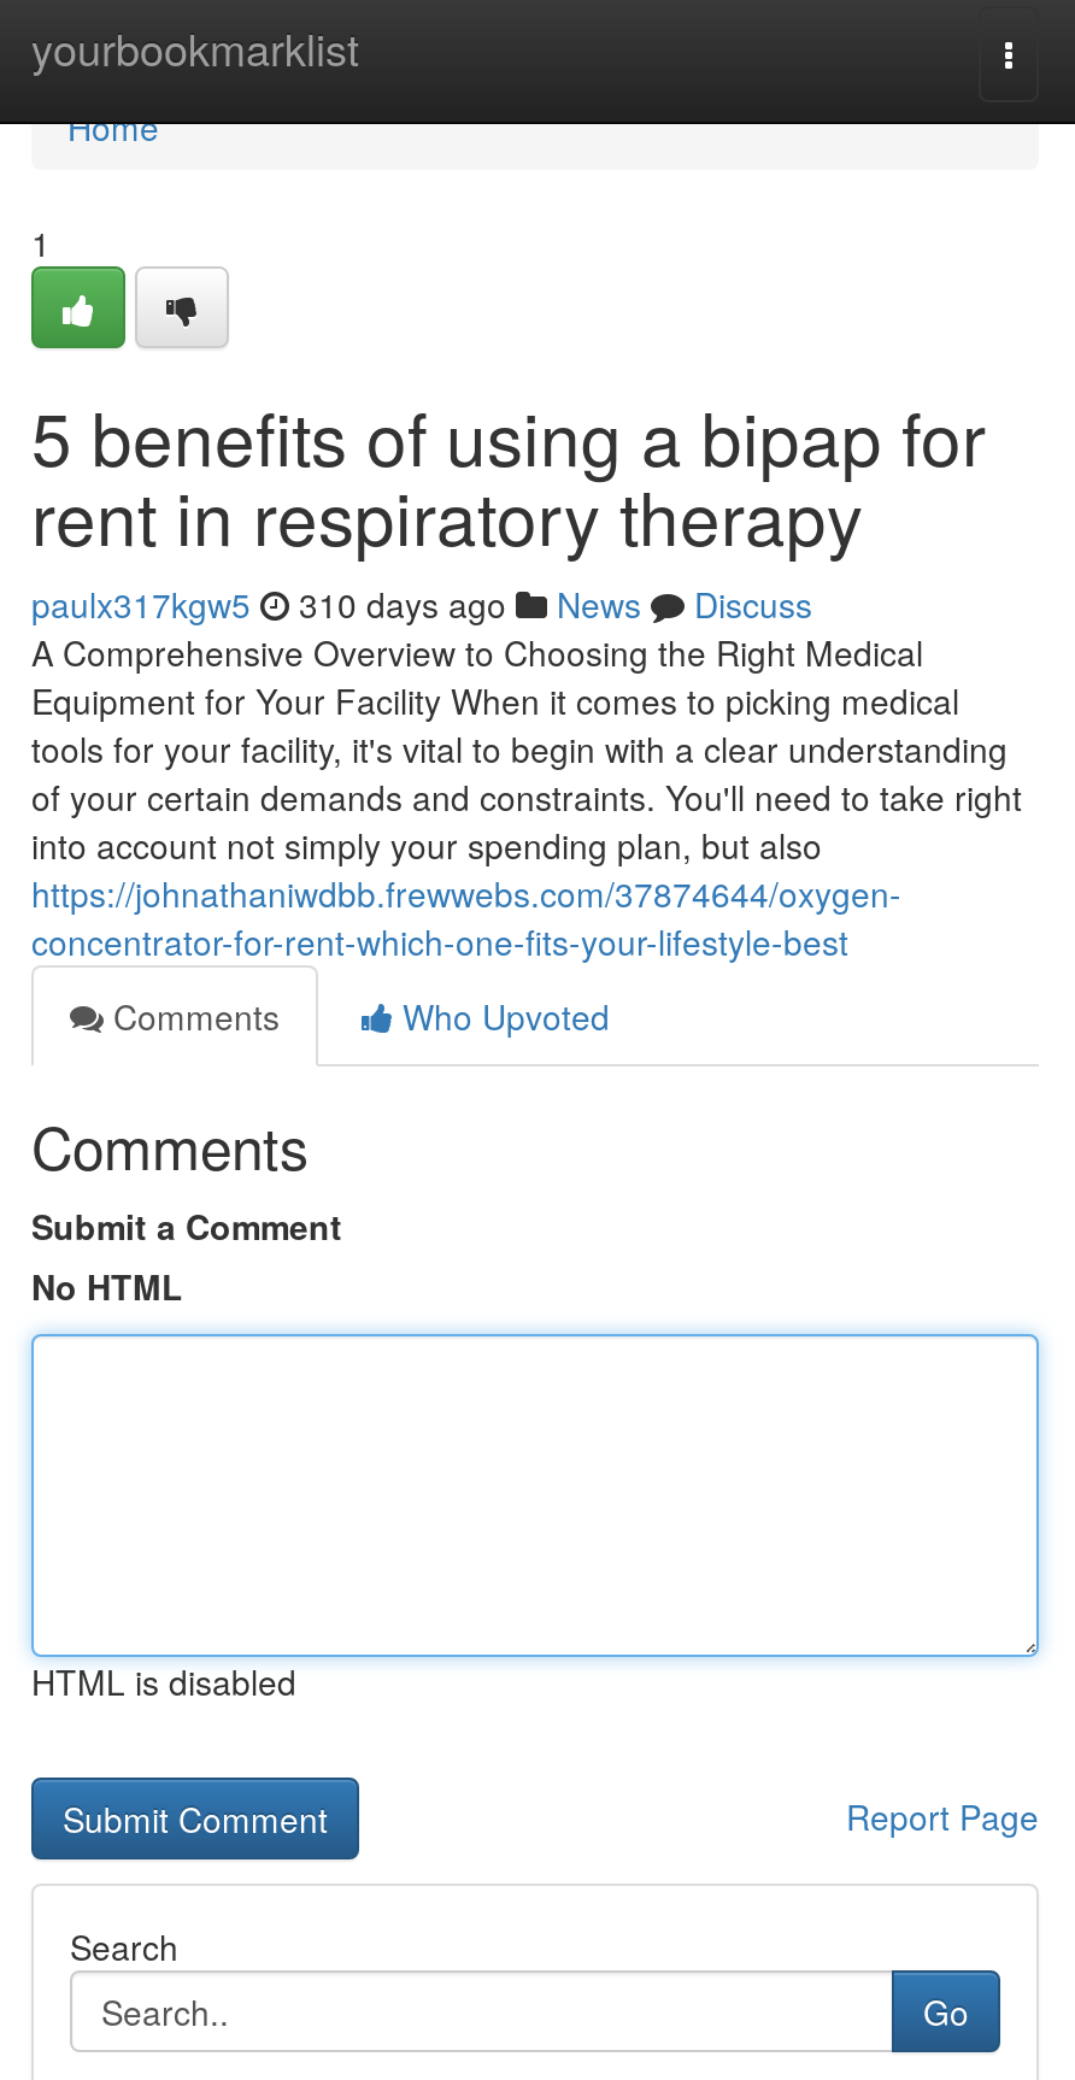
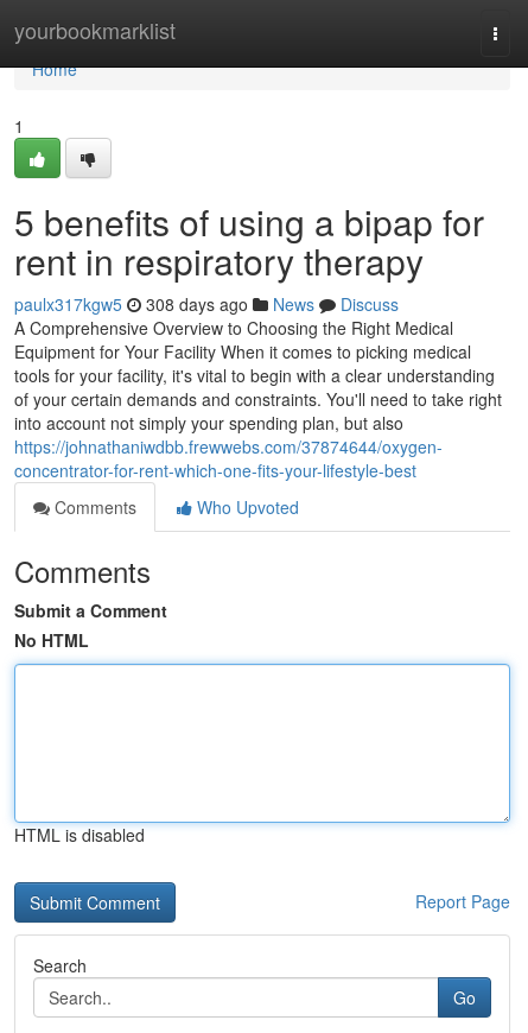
- paulx317kgw5 310 days ago News Discuss
+ paulx317kgw5 308 days ago News Discuss
